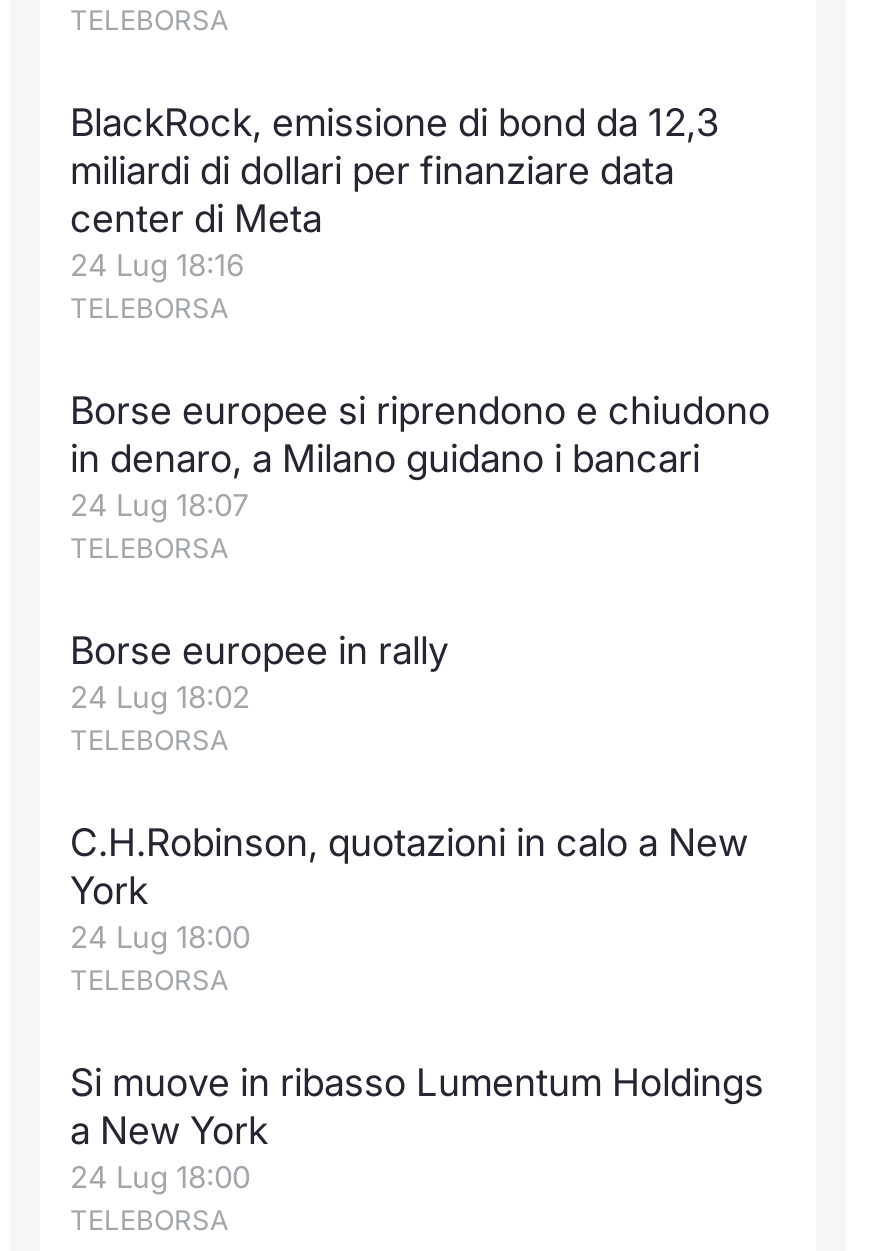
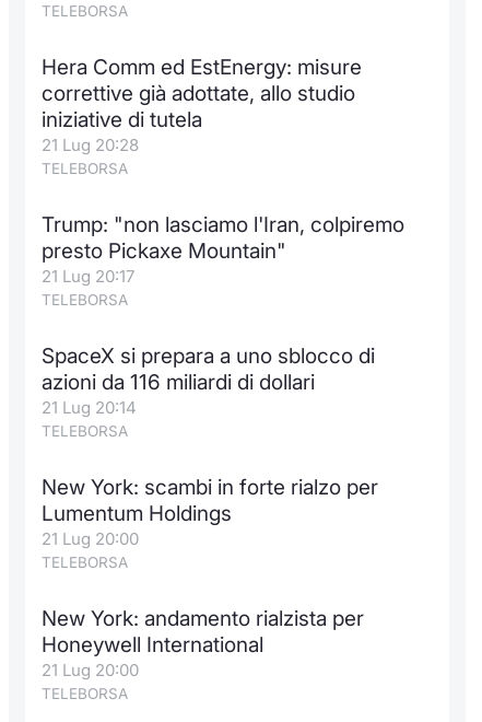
- BlackRock, emissione di bond da 12,3
- miliardi di dollari per finanziare data
- center di Meta
- 24 Lug 18:16
+ Hera Comm ed EstEnergy: misure
+ correttive già adottate, allo studio
+ iniziative di tutela
+ 21 Lug 20:28

- Borse europee si riprendono e chiudono
- in denaro, a Milano guidano i bancari
- 24 Lug 18:07
+ Trump: "non lasciamo l'Iran, colpiremo
+ presto Pickaxe Mountain"
+ 21 Lug 20:17

- Borse europee in rally
- 24 Lug 18:02
+ SpaceX si prepara a uno sblocco di
+ azioni da 116 miliardi di dollari
+ 21 Lug 20:14

- C.H.Robinson, quotazioni in calo a New
- York
- 24 Lug 18:00
+ New York: scambi in forte rialzo per
+ Lumentum Holdings
+ 21 Lug 20:00

- Si muove in ribasso Lumentum Holdings
- a New York
- 24 Lug 18:00
+ New York: andamento rialzista per
+ Honeywell International
+ 21 Lug 20:00
